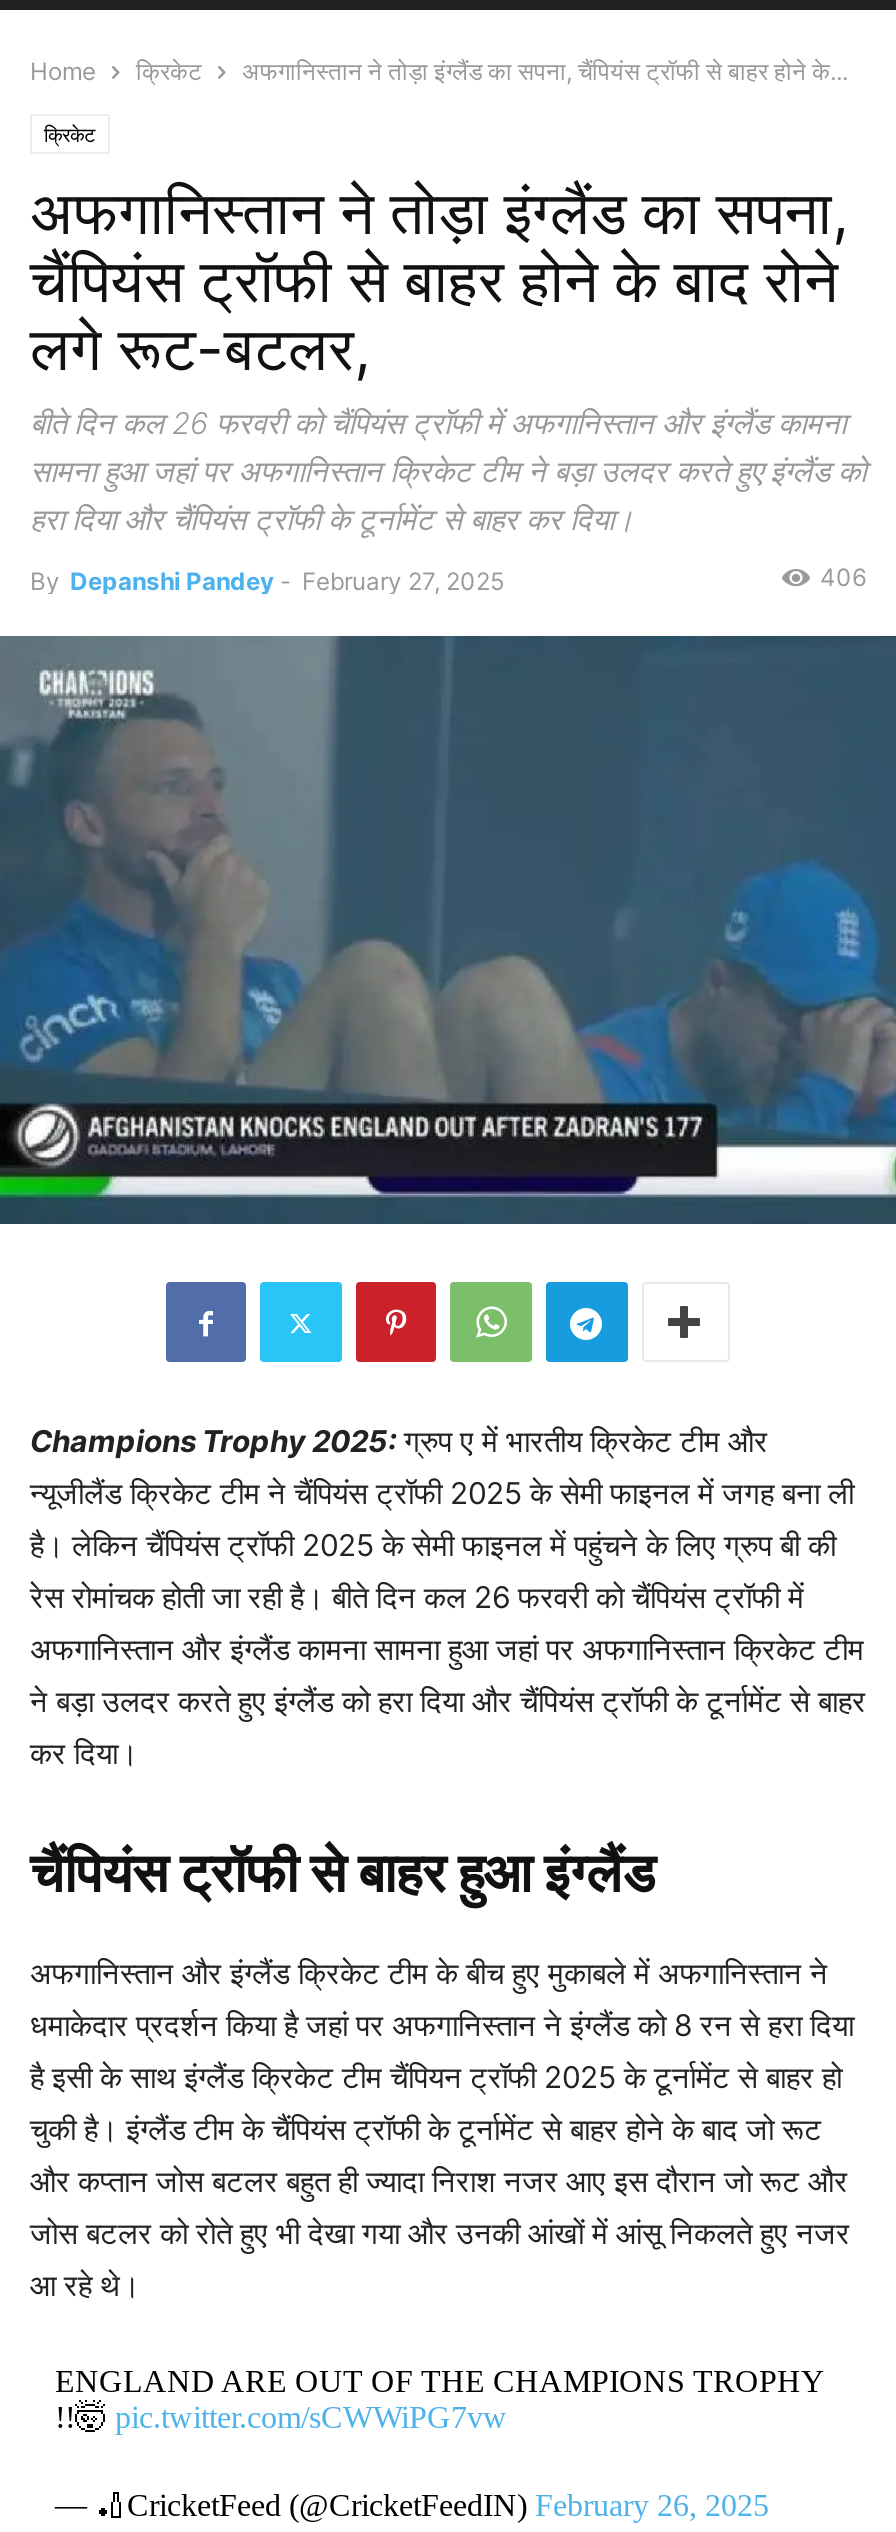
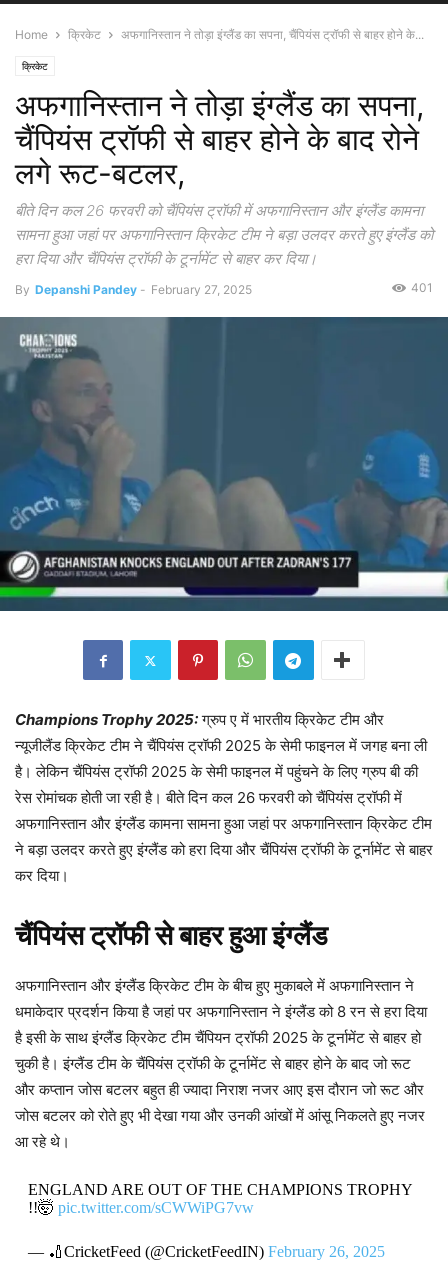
- 406
+ 401
